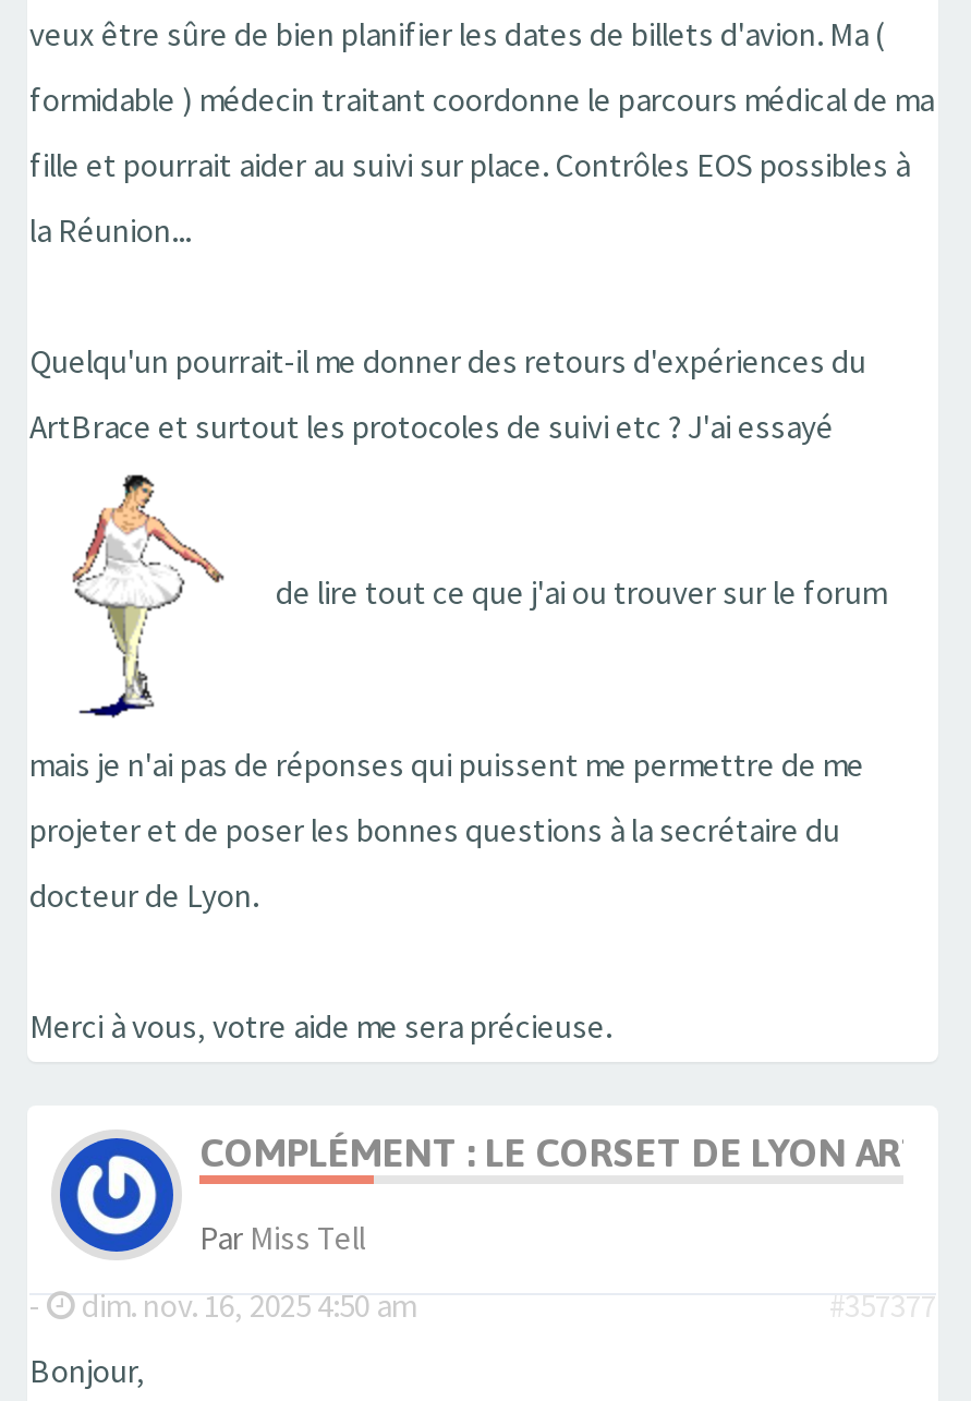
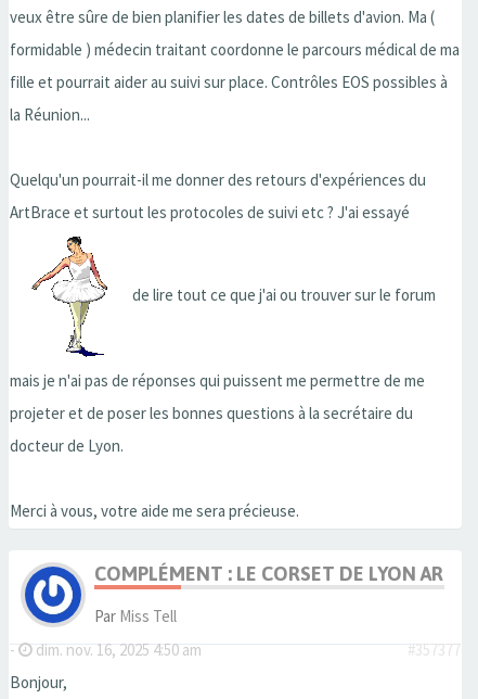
- [image]
+ [image]
